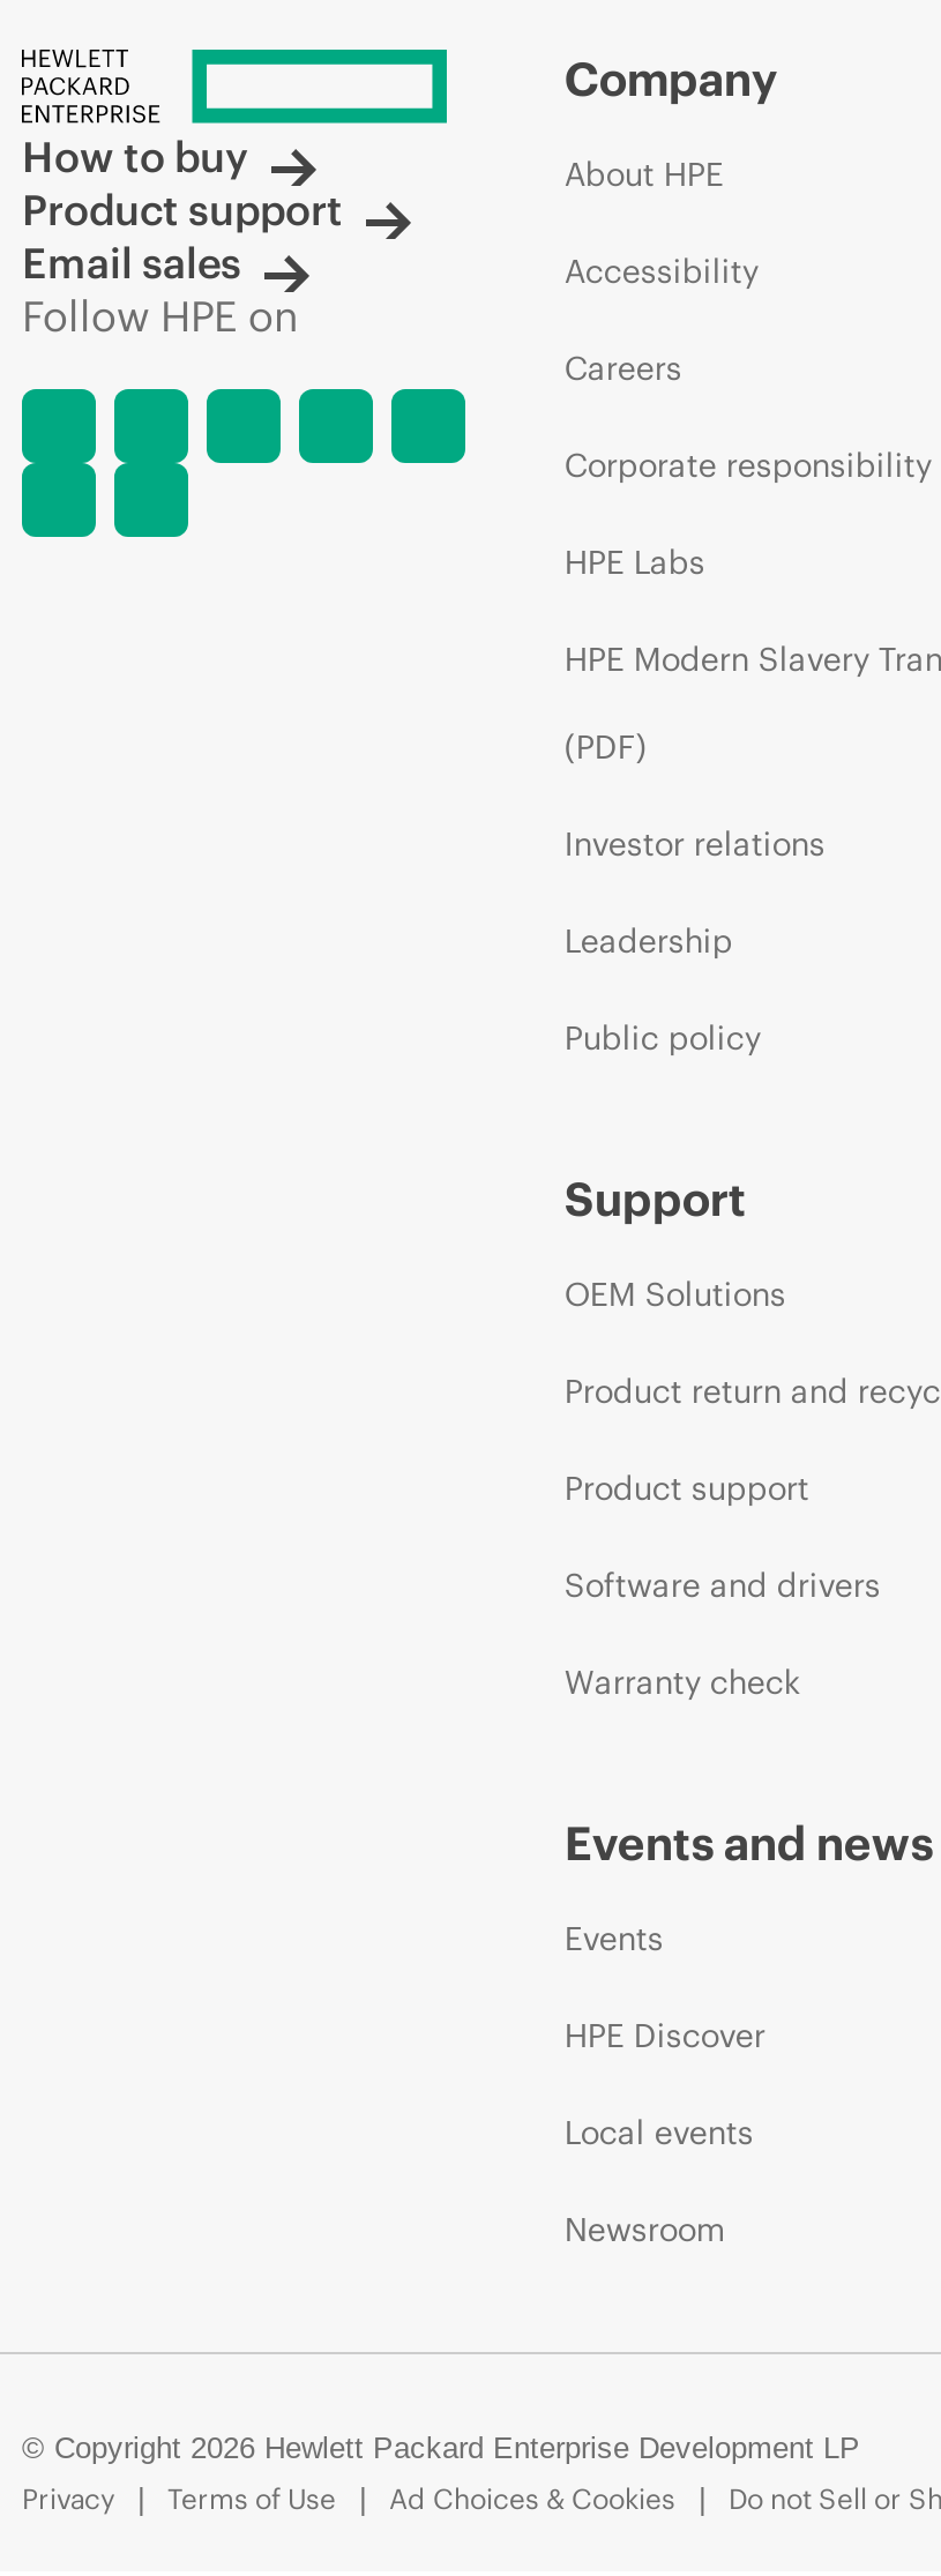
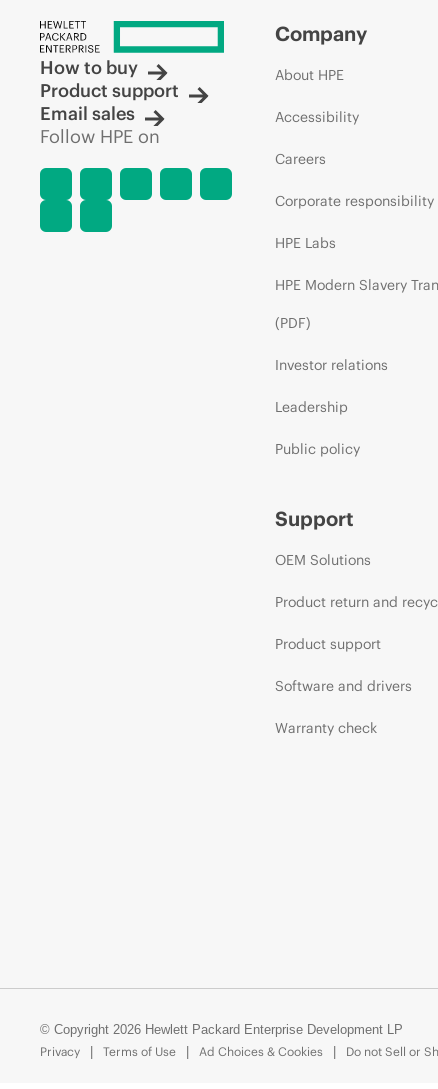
- Events and news
- Events
- HPE Discover
- Local events
- Newsroom
